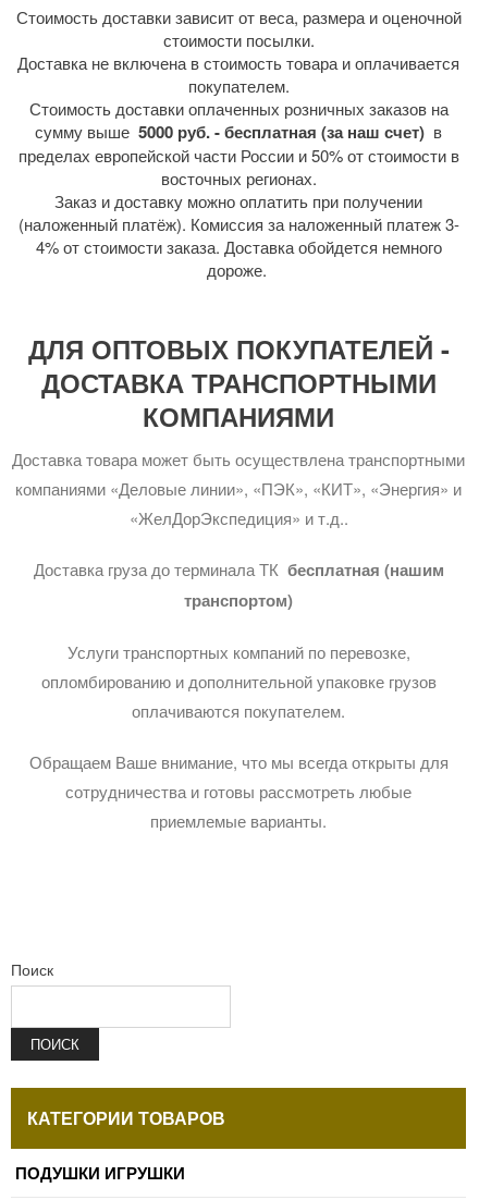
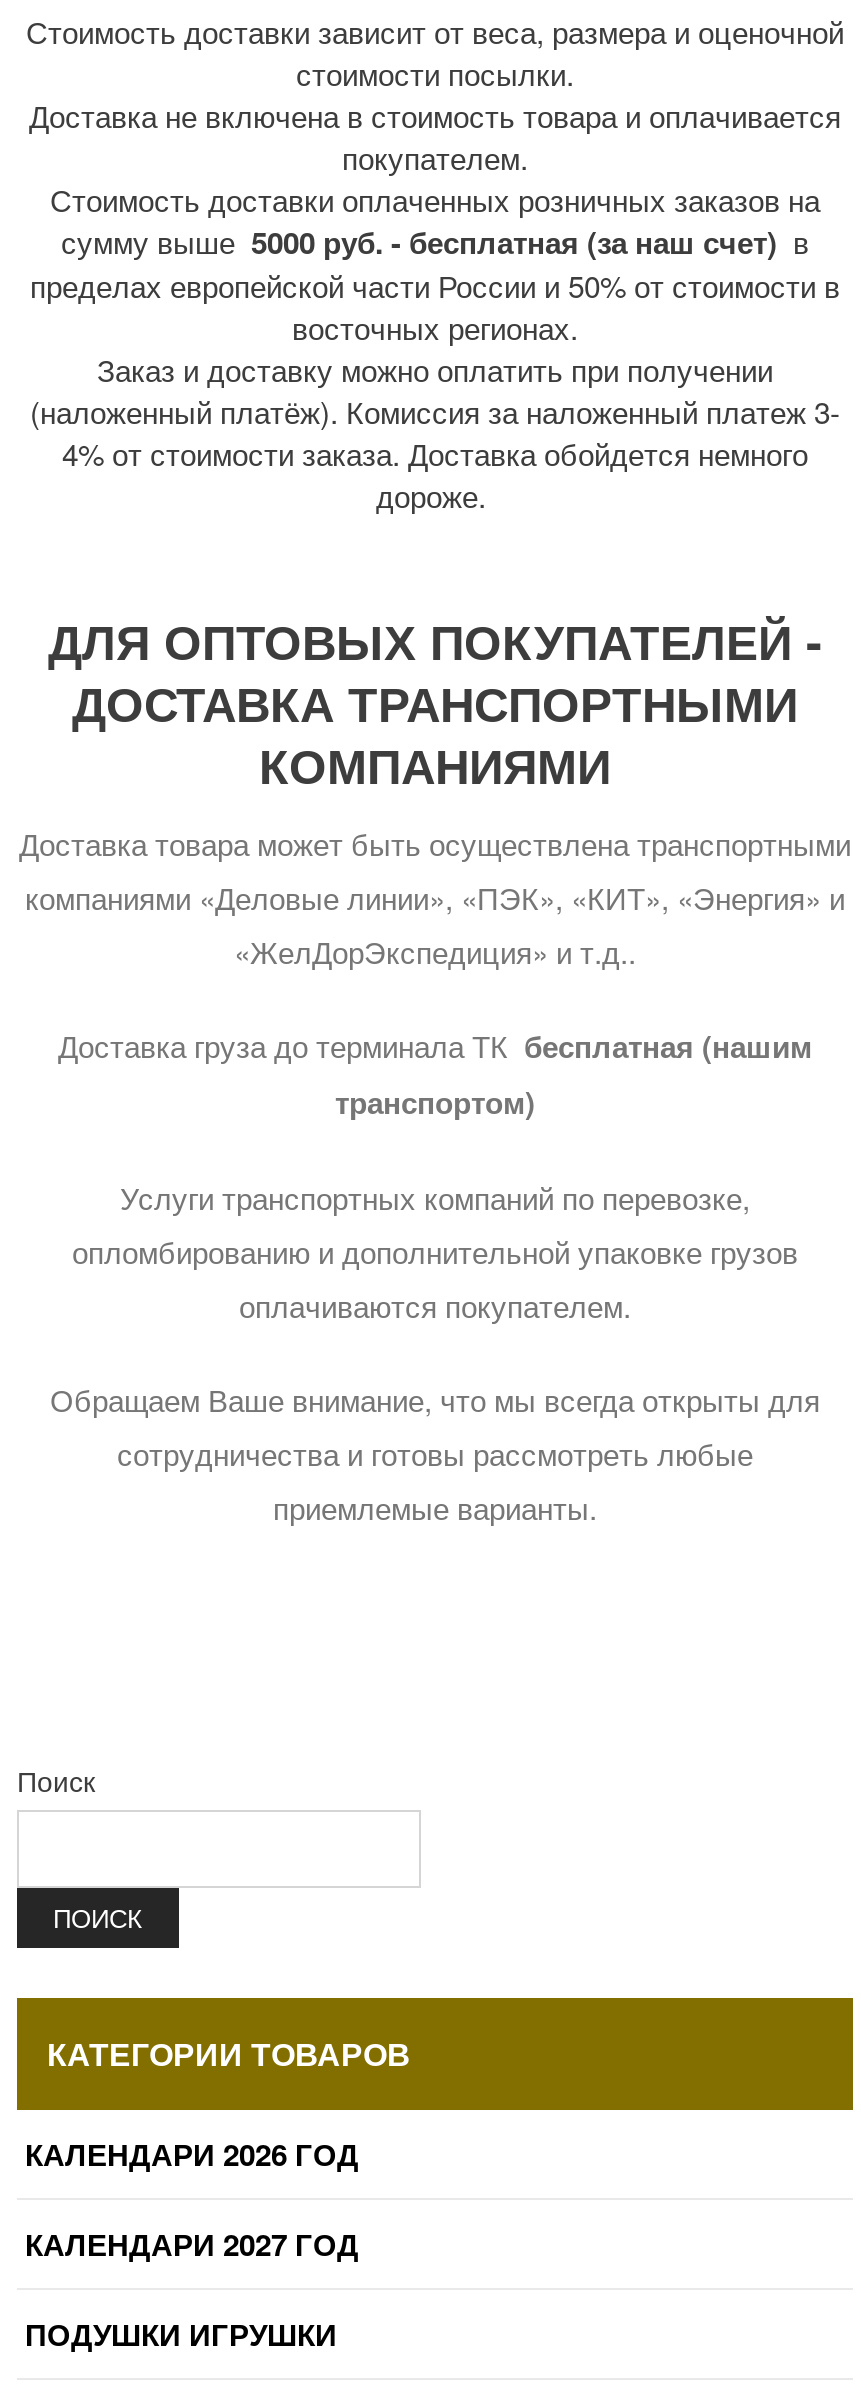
+ КАЛЕНДАРИ 2026 ГОД
+ КАЛЕНДАРИ 2027 ГОД
